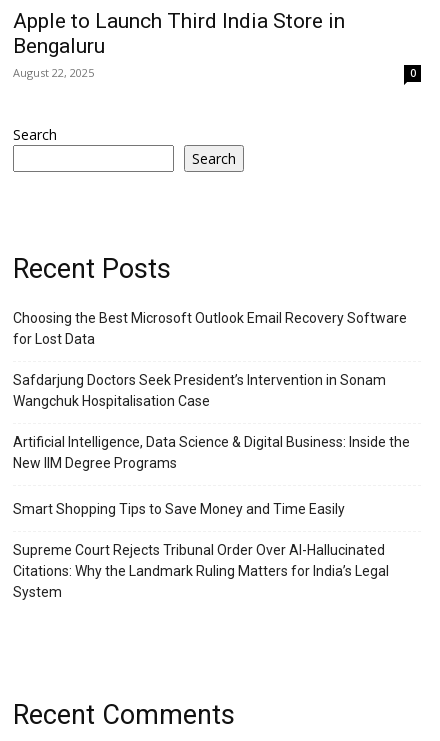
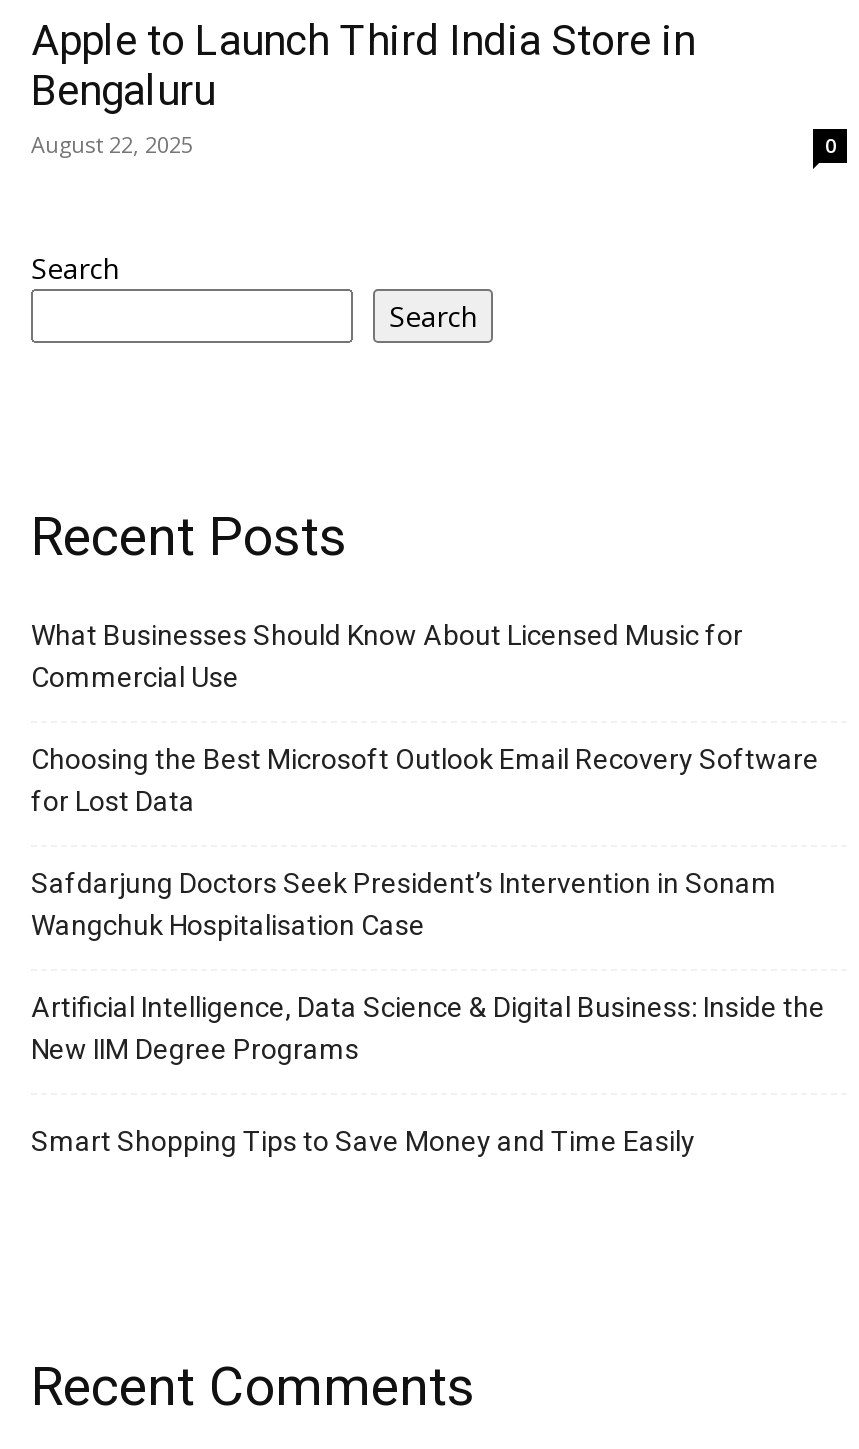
+ What Businesses Should Know About Licensed Music for
+ Commercial Use

moved down: Choosing the Best Microsoft Outlook Email Recovery Software | for Lost Data | Safdarjung Doctors Seek President’s Intervention in Sonam | Wangchuk Hospitalisation Case | Artificial Intelligence, Data Science & Digital Business: Inside the | New IIM Degree Programs | Smart Shopping Tips to Save Money and Time Easily

- Supreme Court Rejects Tribunal Order Over AI-Hallucinated
- Citations: Why the Landmark Ruling Matters for India’s Legal
- System
